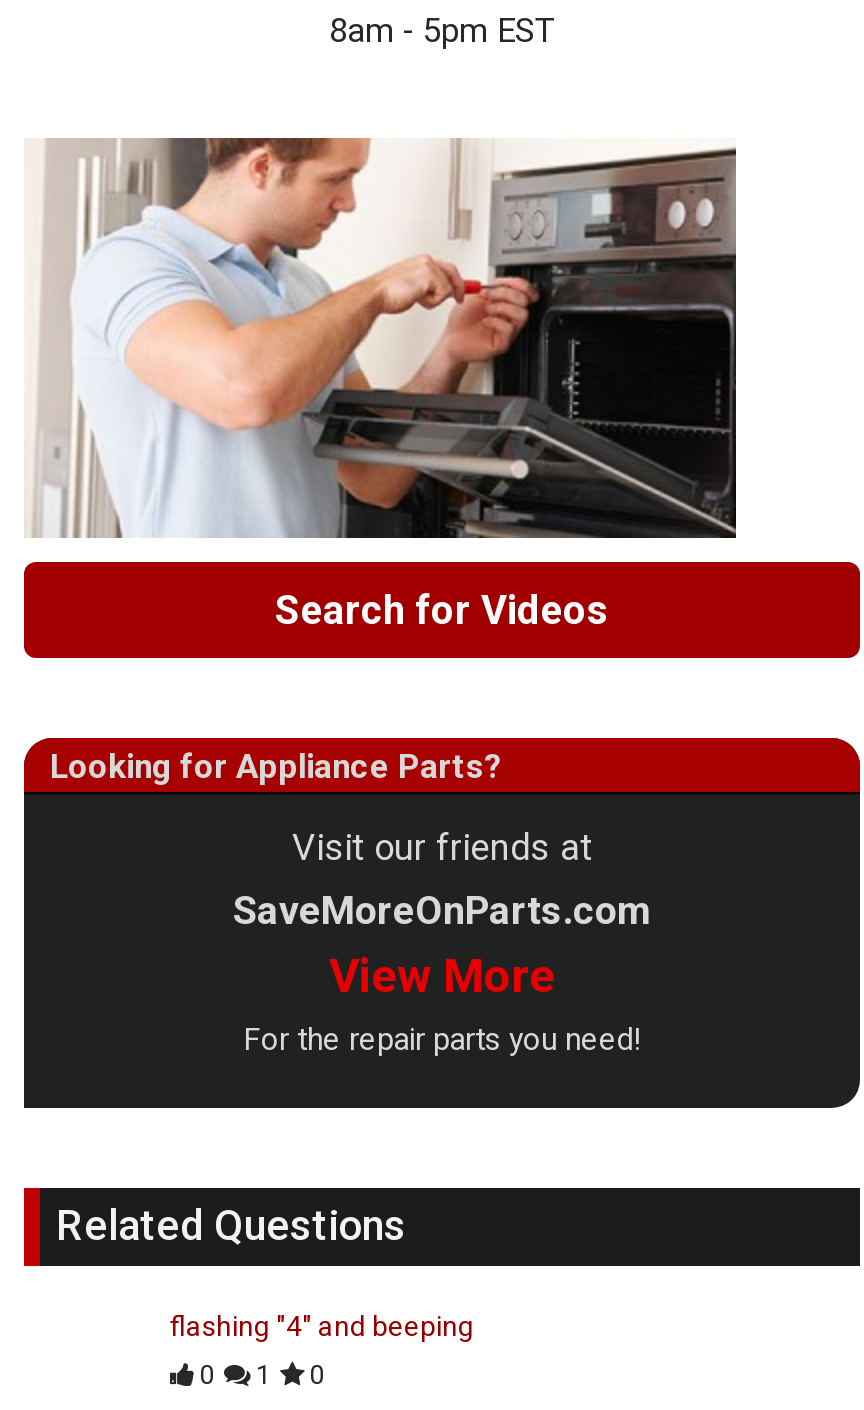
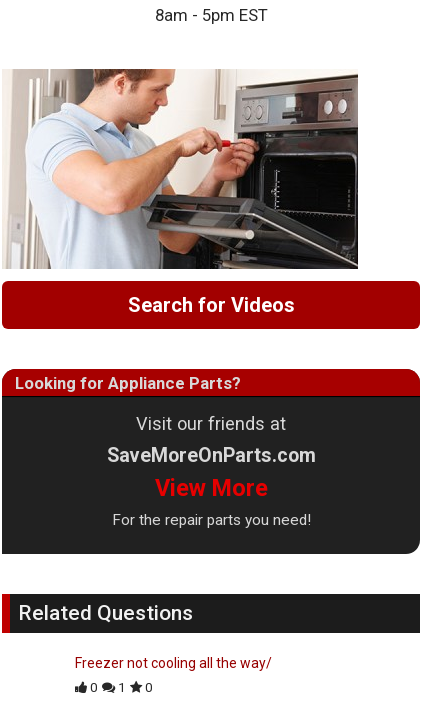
- flashing "4" and beeping
+ Freezer not cooling all the way/
